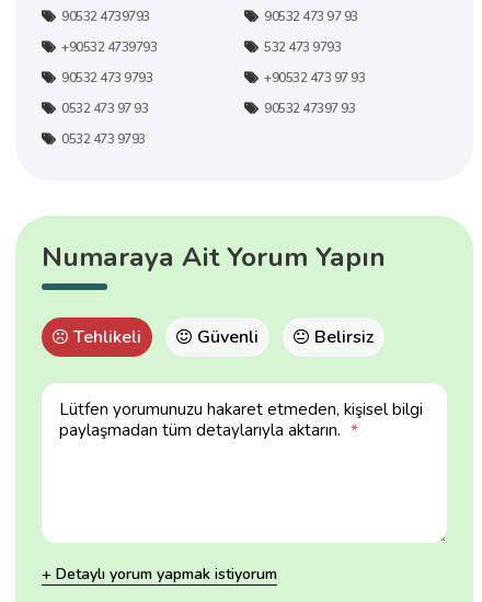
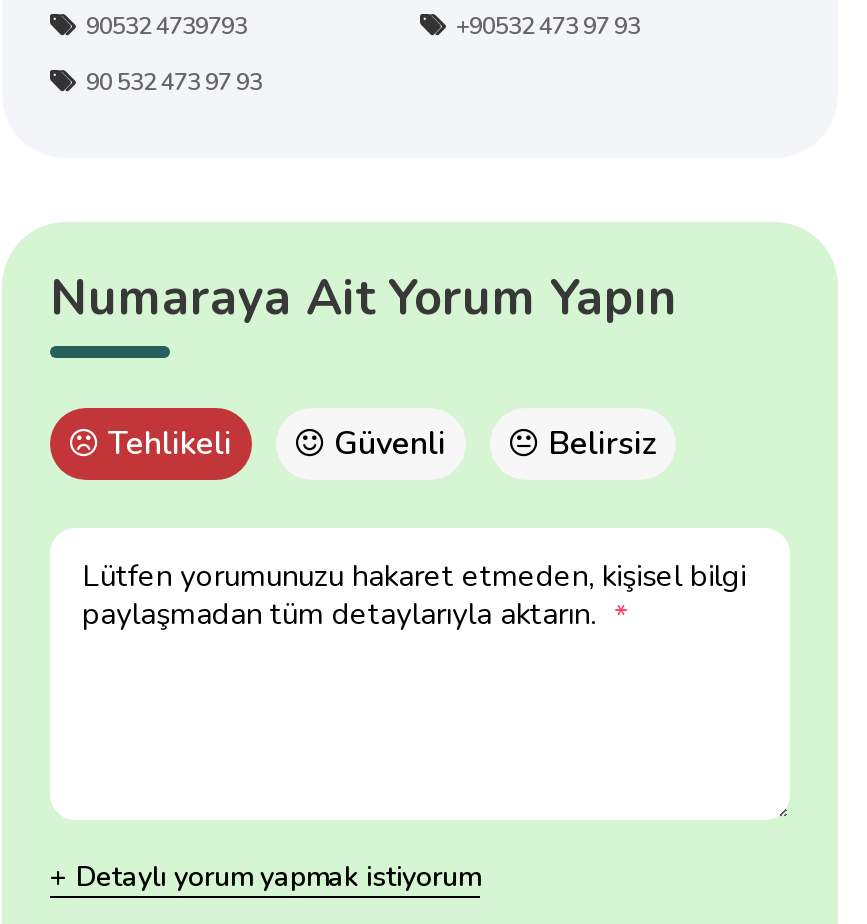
- 90532 473 97 93
- +90532 4739793
- 532 473 9793
- 90532 473 9793

- 0532 473 97 93
- 90532 47397 93
- 0532 473 9793
+ 90 532 473 97 93
